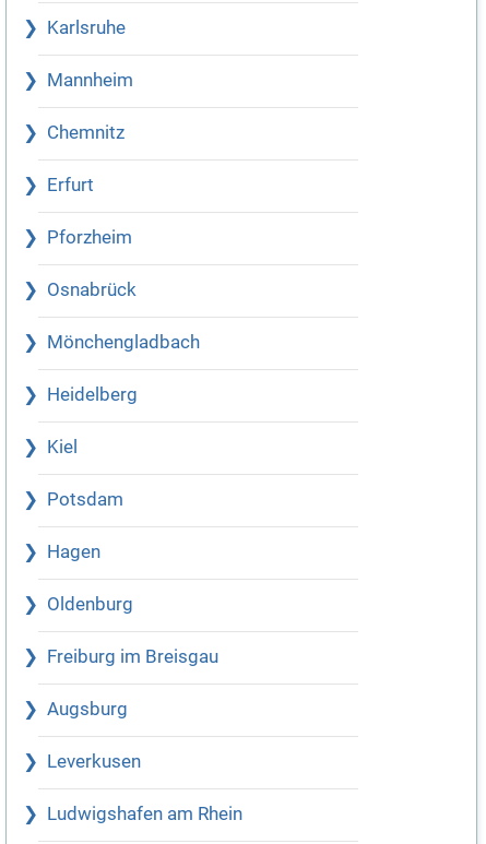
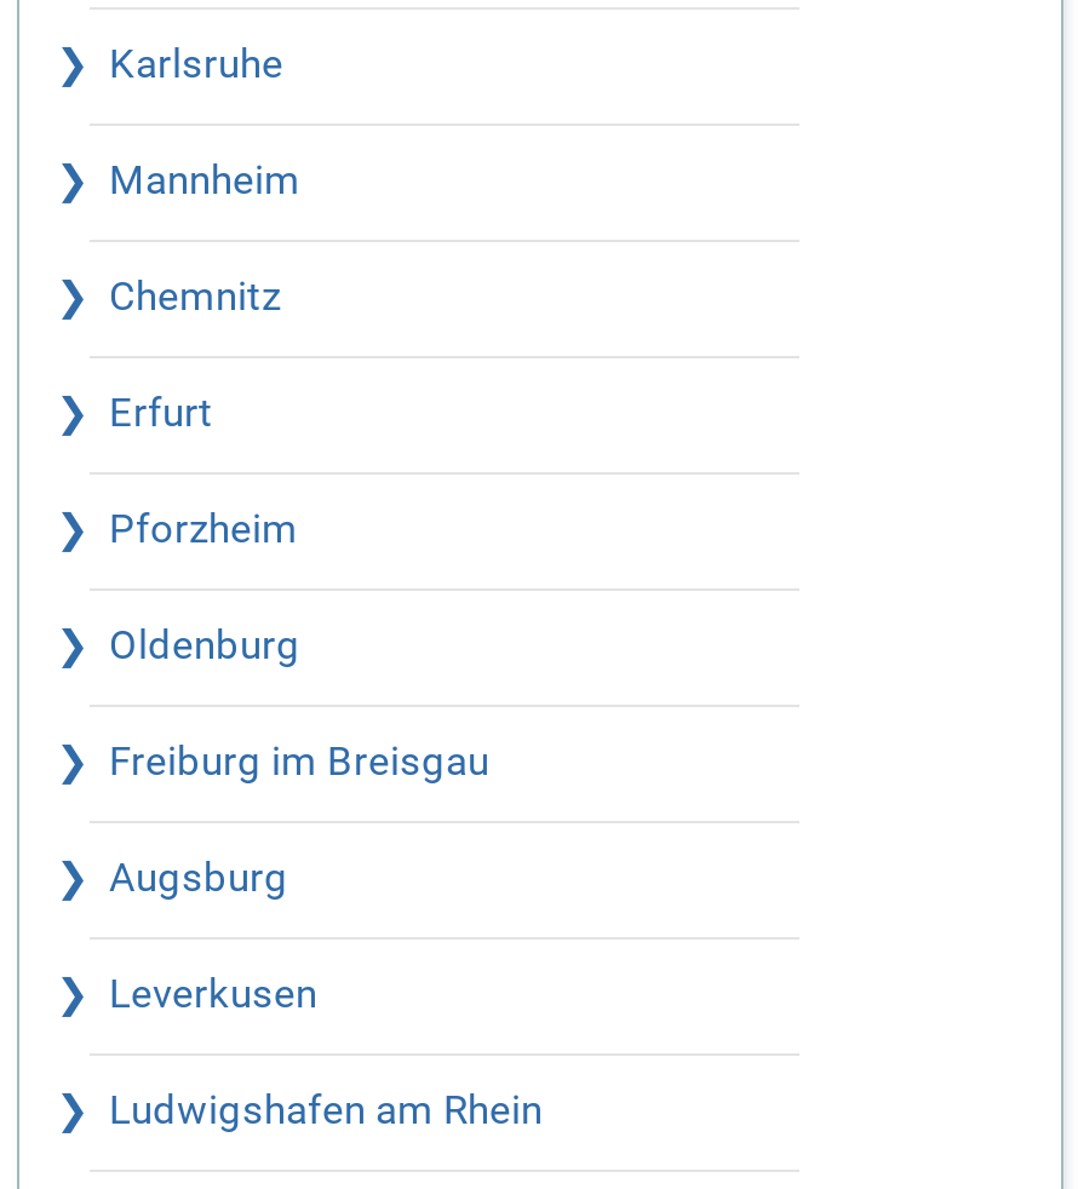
- Osnabrück
- Mönchengladbach
- Heidelberg
- Kiel
- Potsdam
- Hagen
